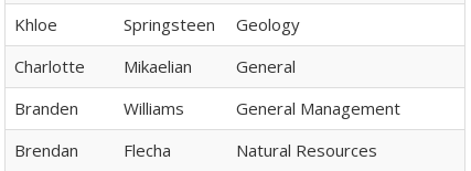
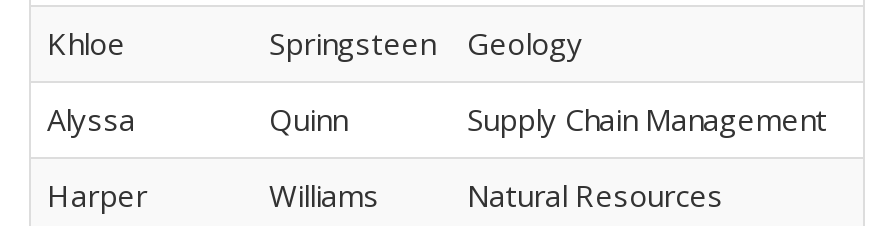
- Charlotte
- Mikaelian
- General
+ Alyssa
+ Quinn
+ Supply Chain Management

- Branden
+ Harper

- General Management
- Brendan
- Flecha
